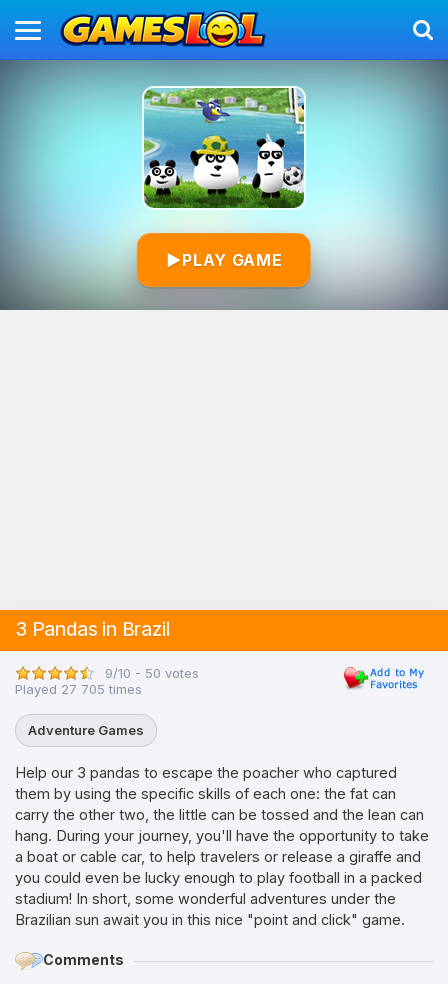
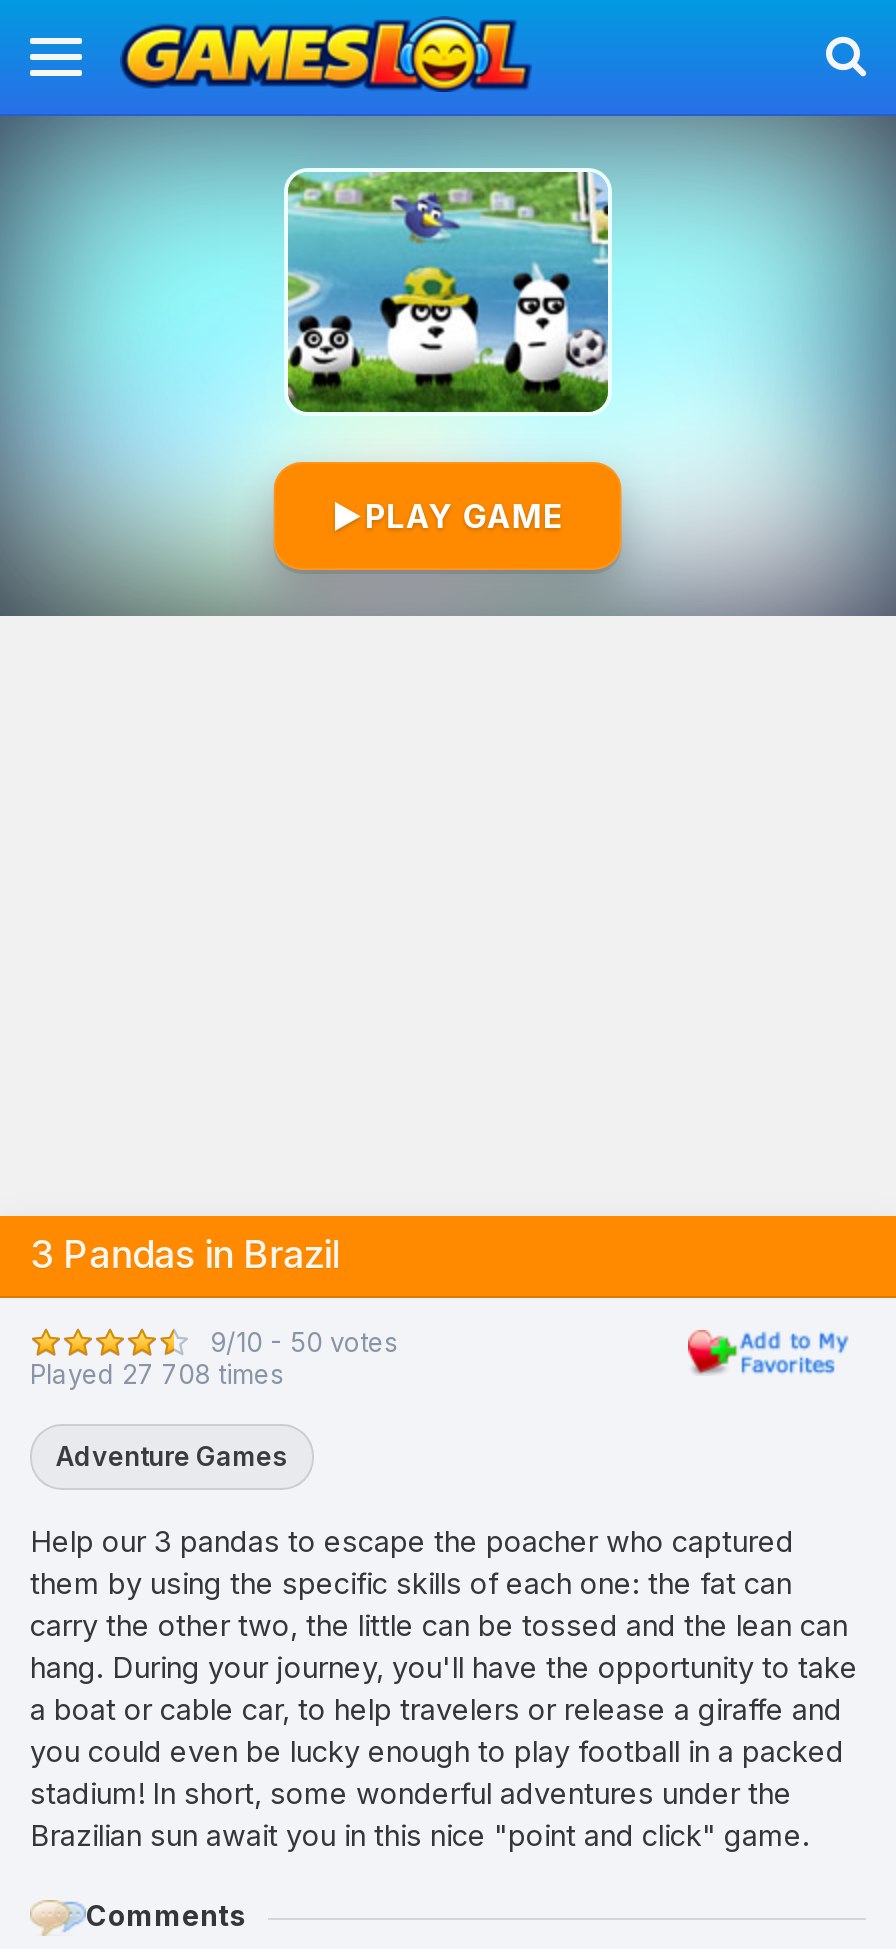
- Played 27 705 times
+ Played 27 708 times
